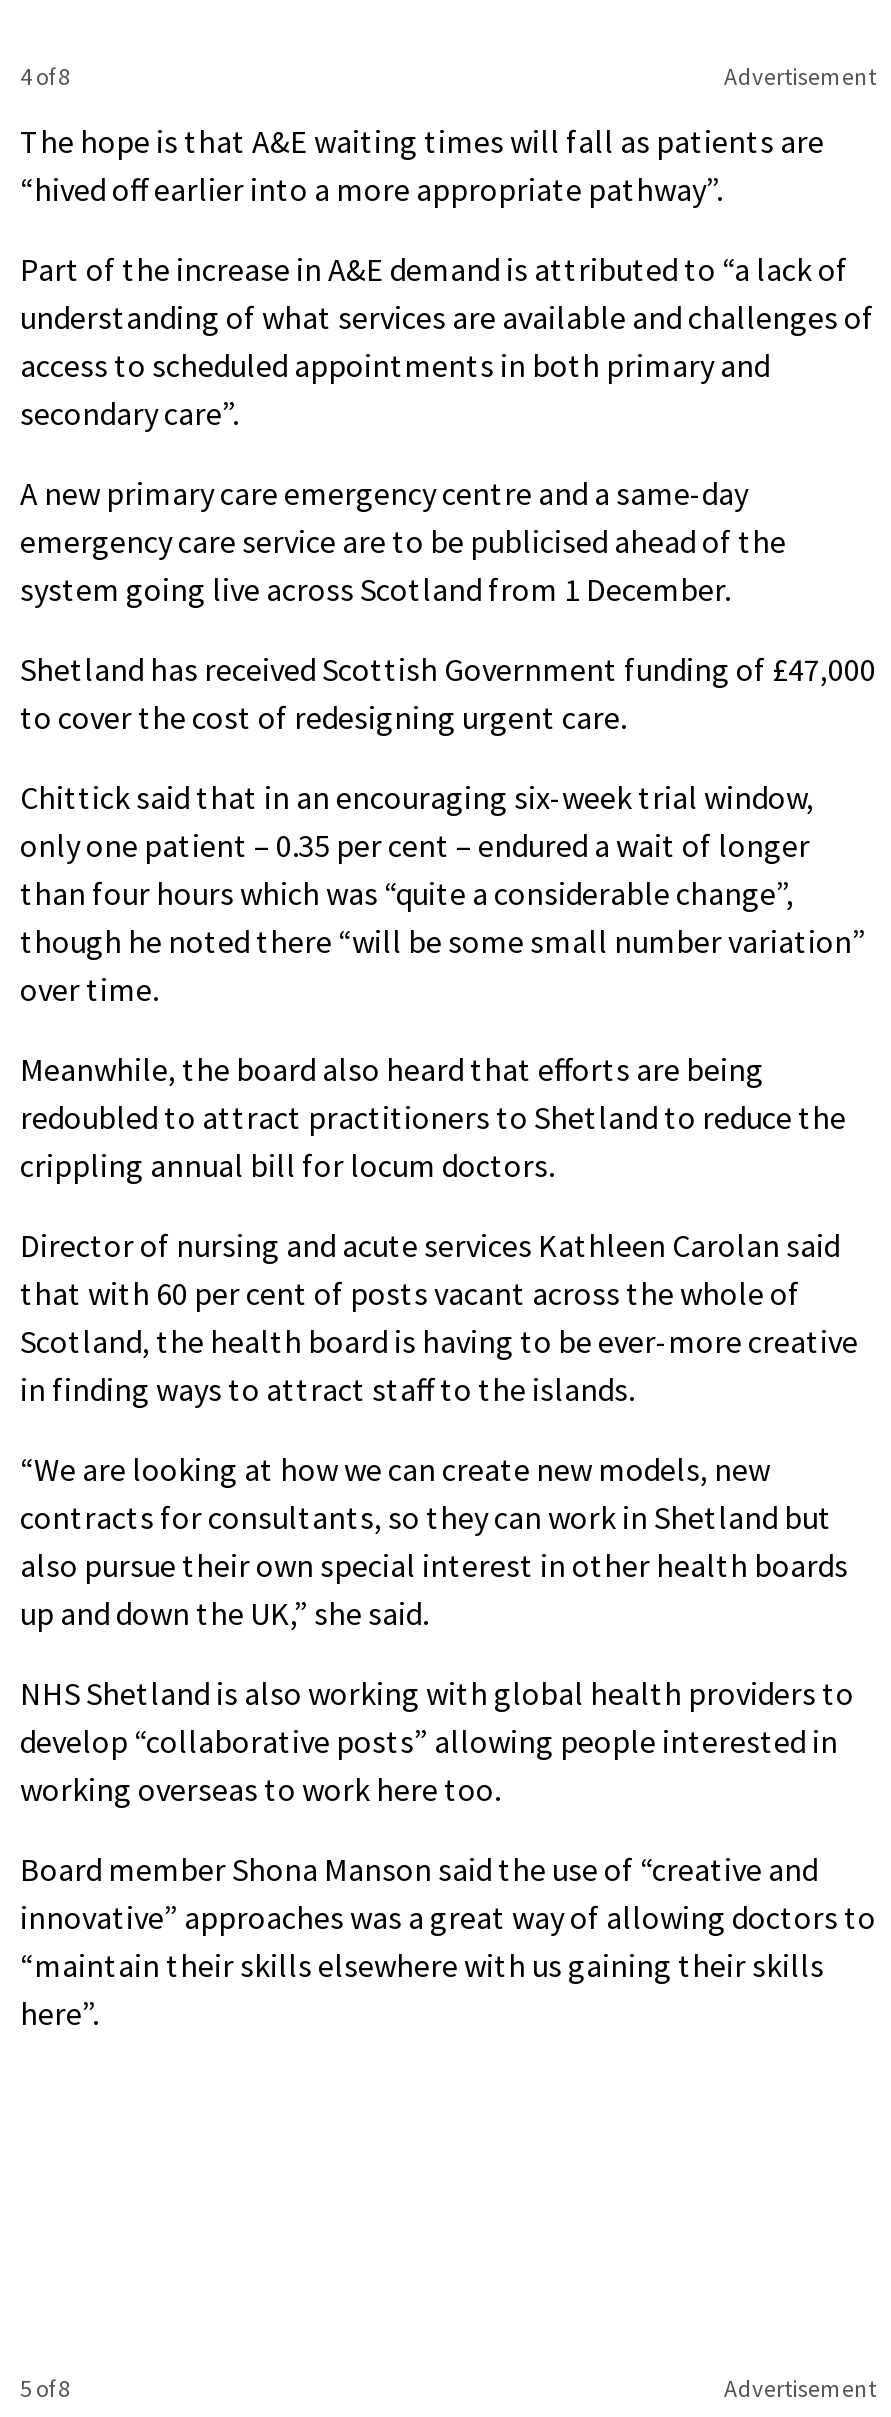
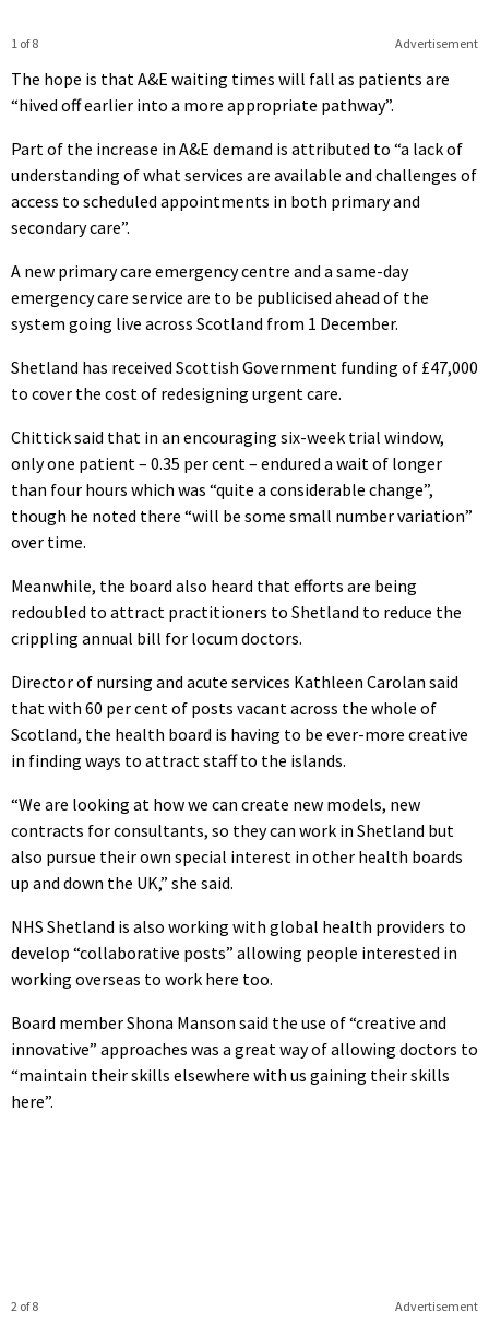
- 4 of 8
+ 1 of 8

- 5 of 8
+ 2 of 8
